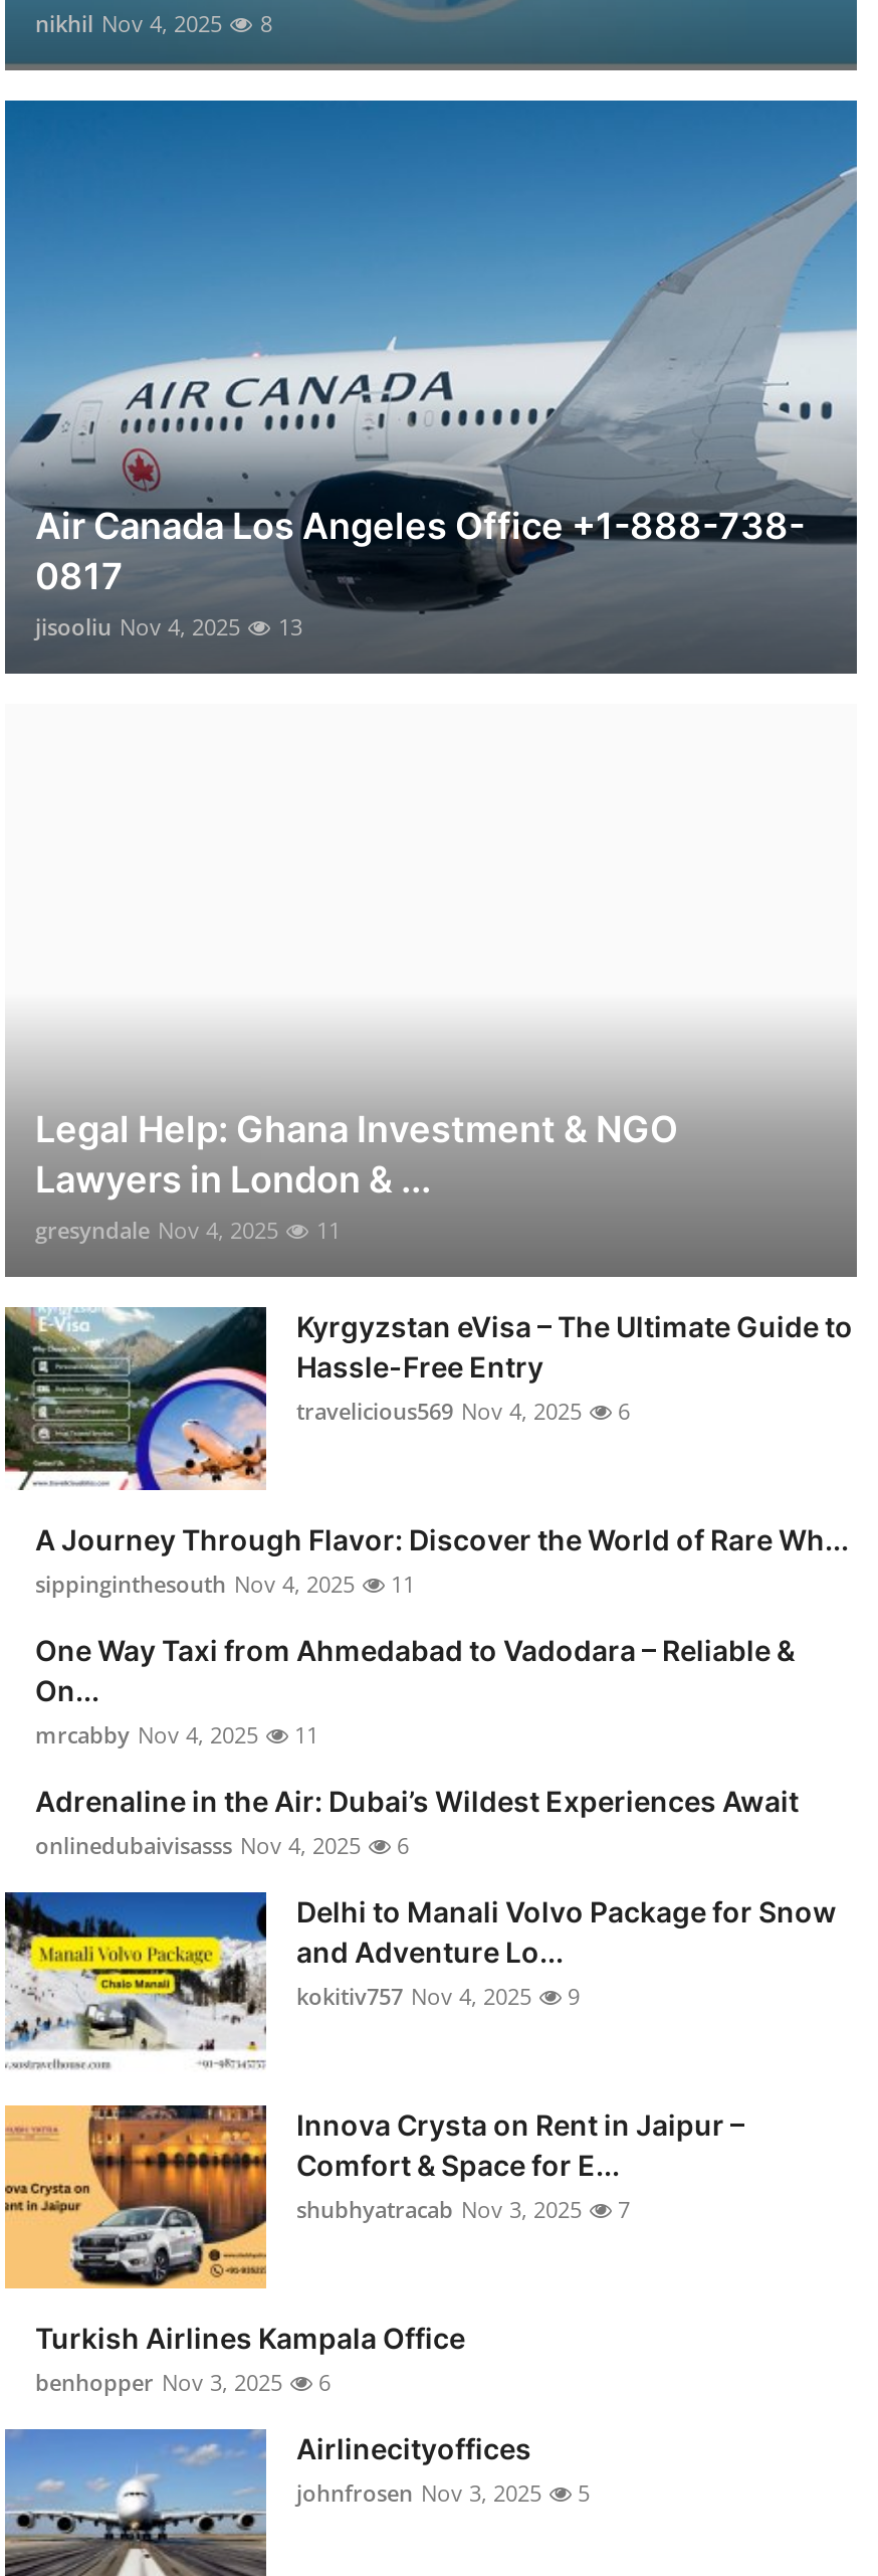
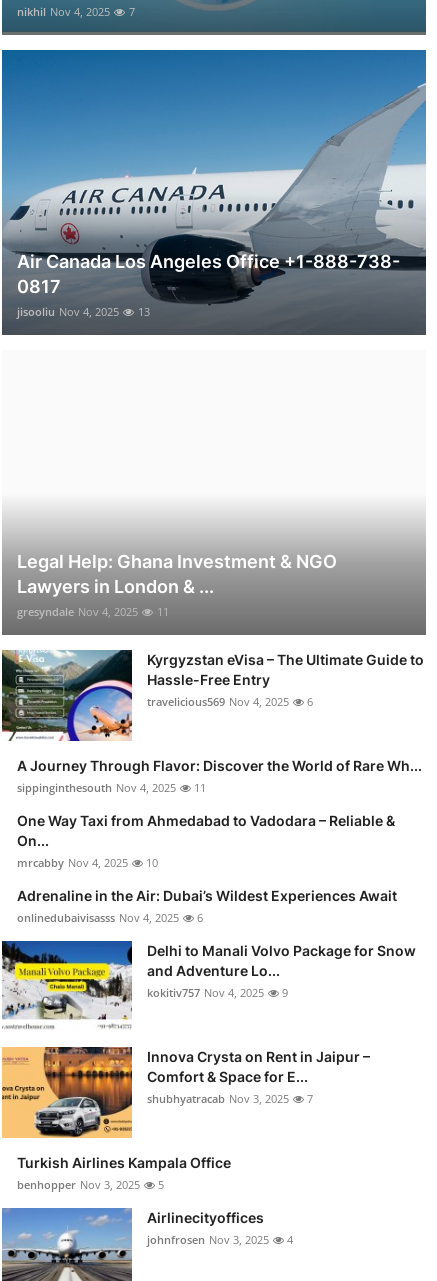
- nikhil Nov 4, 2025 8
+ nikhil Nov 4, 2025 7

- mrcabby Nov 4, 2025 11
+ mrcabby Nov 4, 2025 10

- benhopper Nov 3, 2025 6
+ benhopper Nov 3, 2025 5

- johnfrosen Nov 3, 2025 5
+ johnfrosen Nov 3, 2025 4
